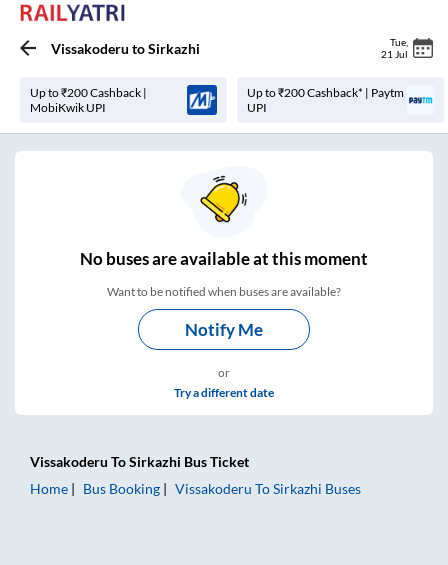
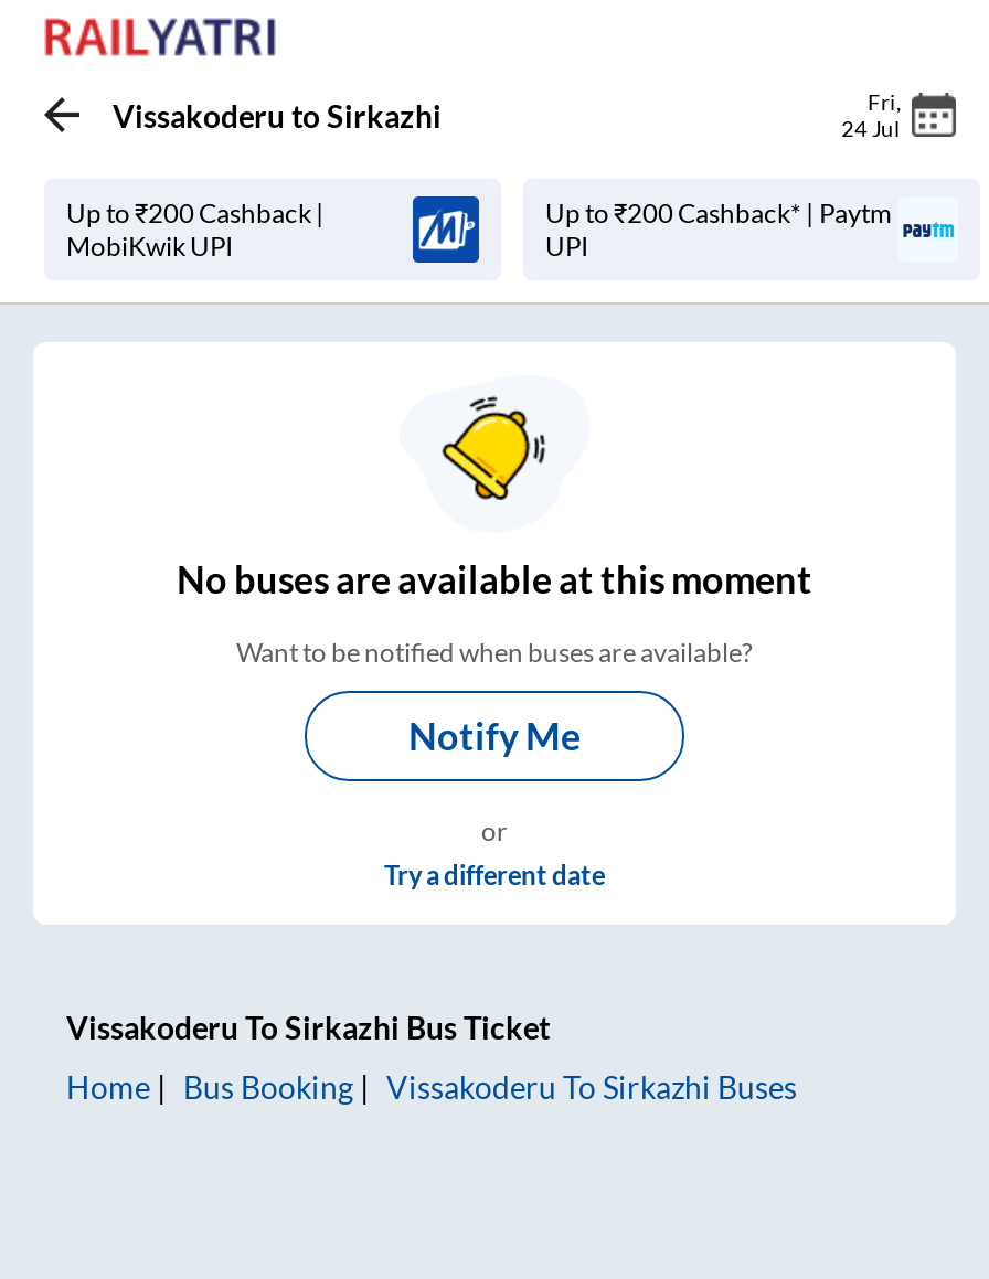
- Tue
- 21 Jul
+ Fri
+ 24 Jul
